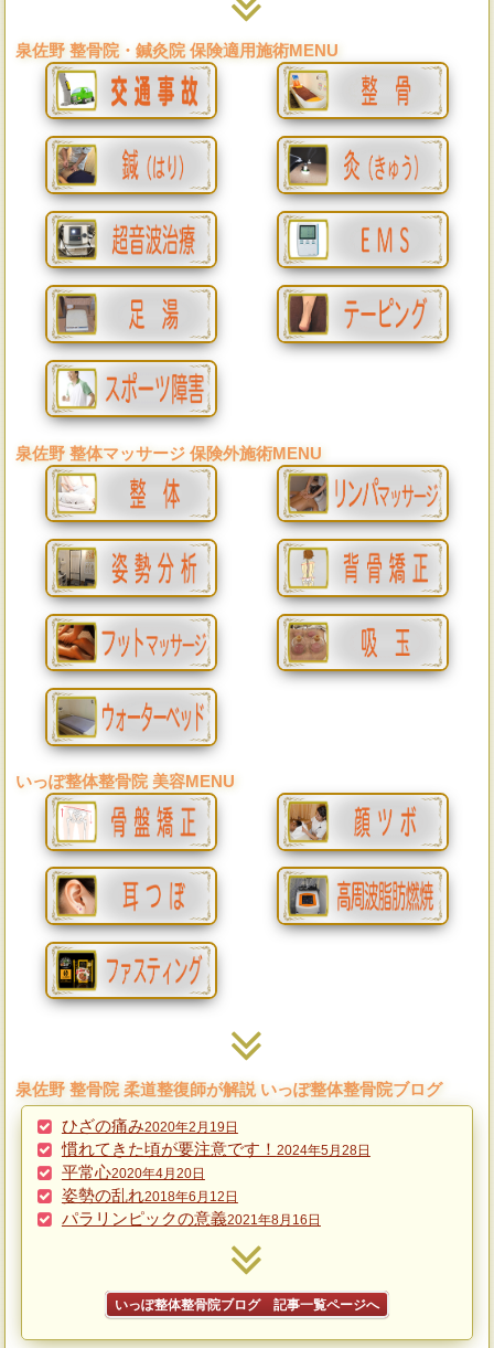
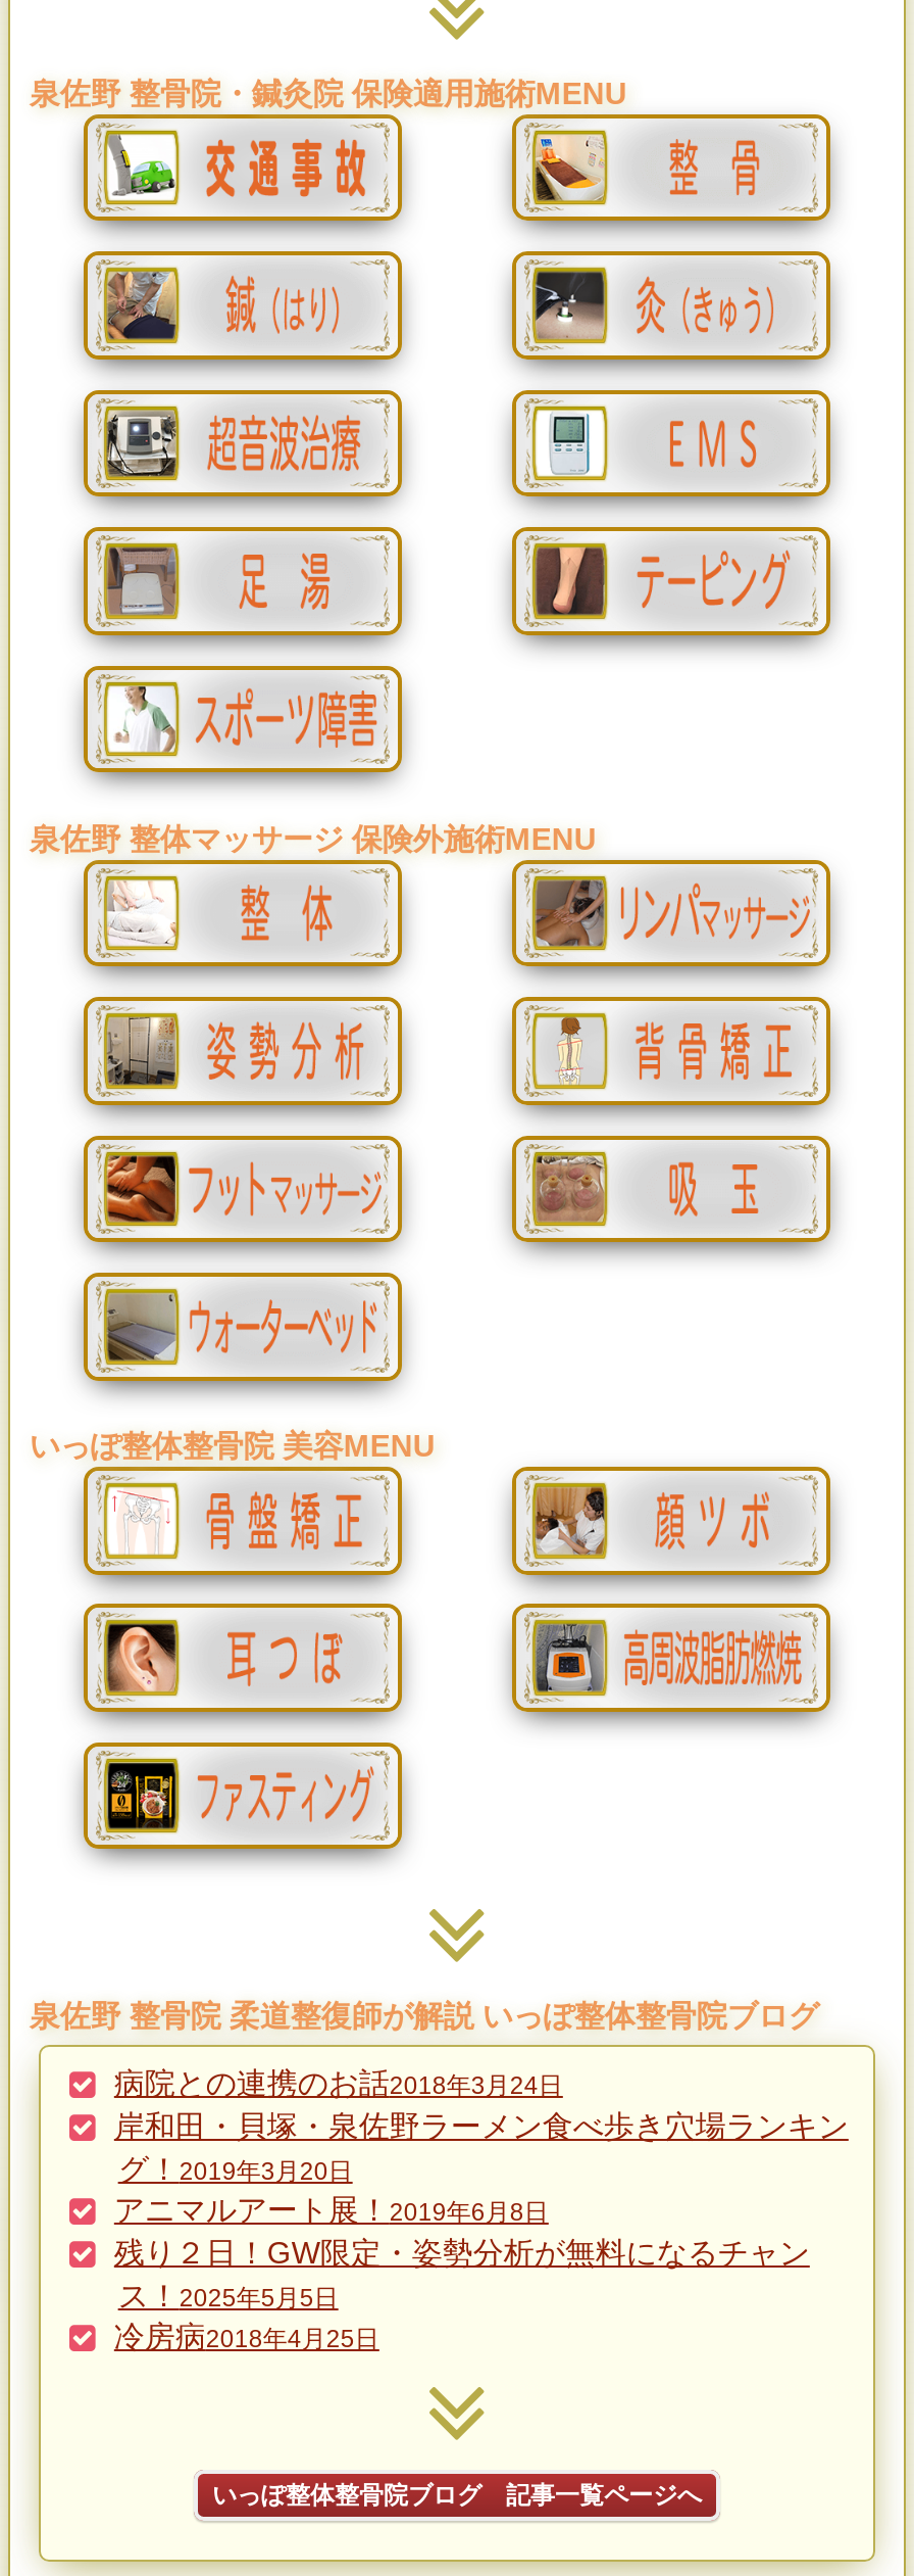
- ひざの痛み2020年2月19日
- 慣れてきた頃が要注意です！2024年5月28日
- 平常心2020年4月20日
- 姿勢の乱れ2018年6月12日
- パラリンピックの意義2021年8月16日
+ 病院との連携のお話2018年3月24日
+ 岸和田・貝塚・泉佐野ラーメン食べ歩き穴場ランキン
+ グ！2019年3月20日
+ アニマルアート展！2019年6月8日
+ 残り２日！GW限定・姿勢分析が無料になるチャン
+ ス！2025年5月5日
+ 冷房病2018年4月25日
